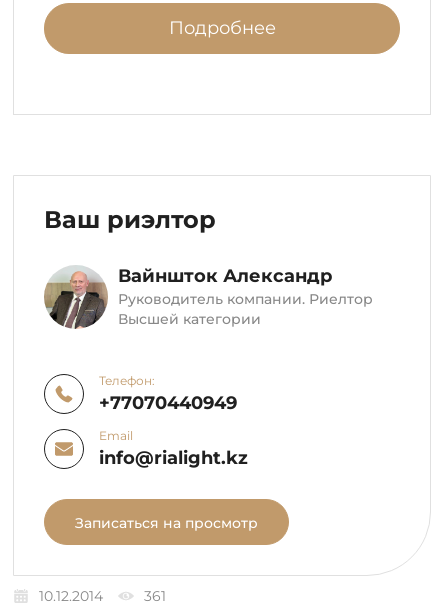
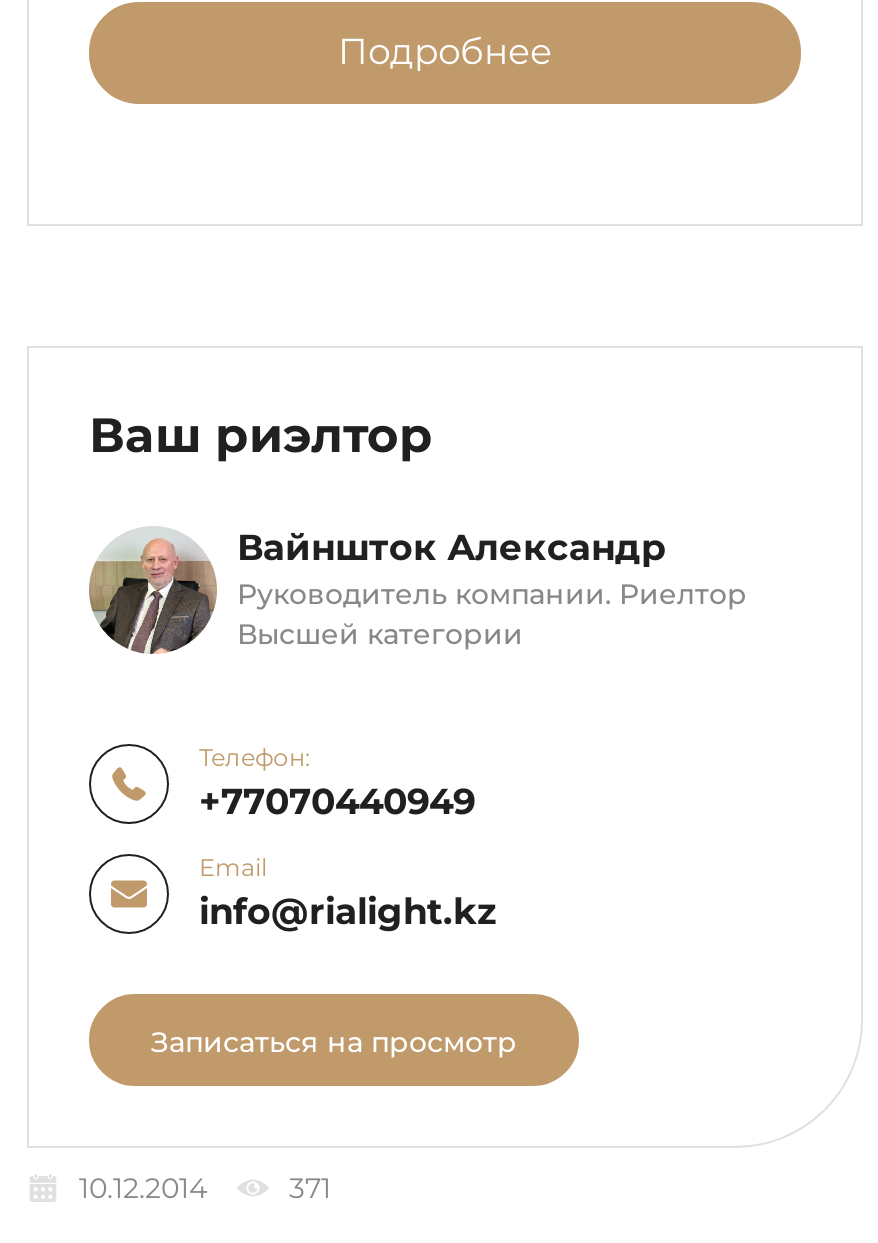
- 361
+ 371
